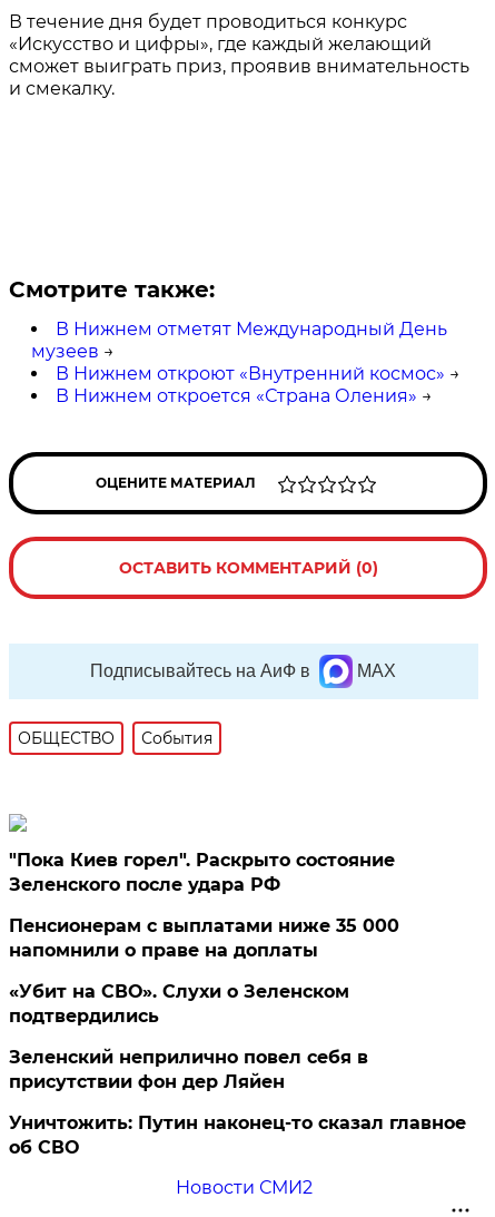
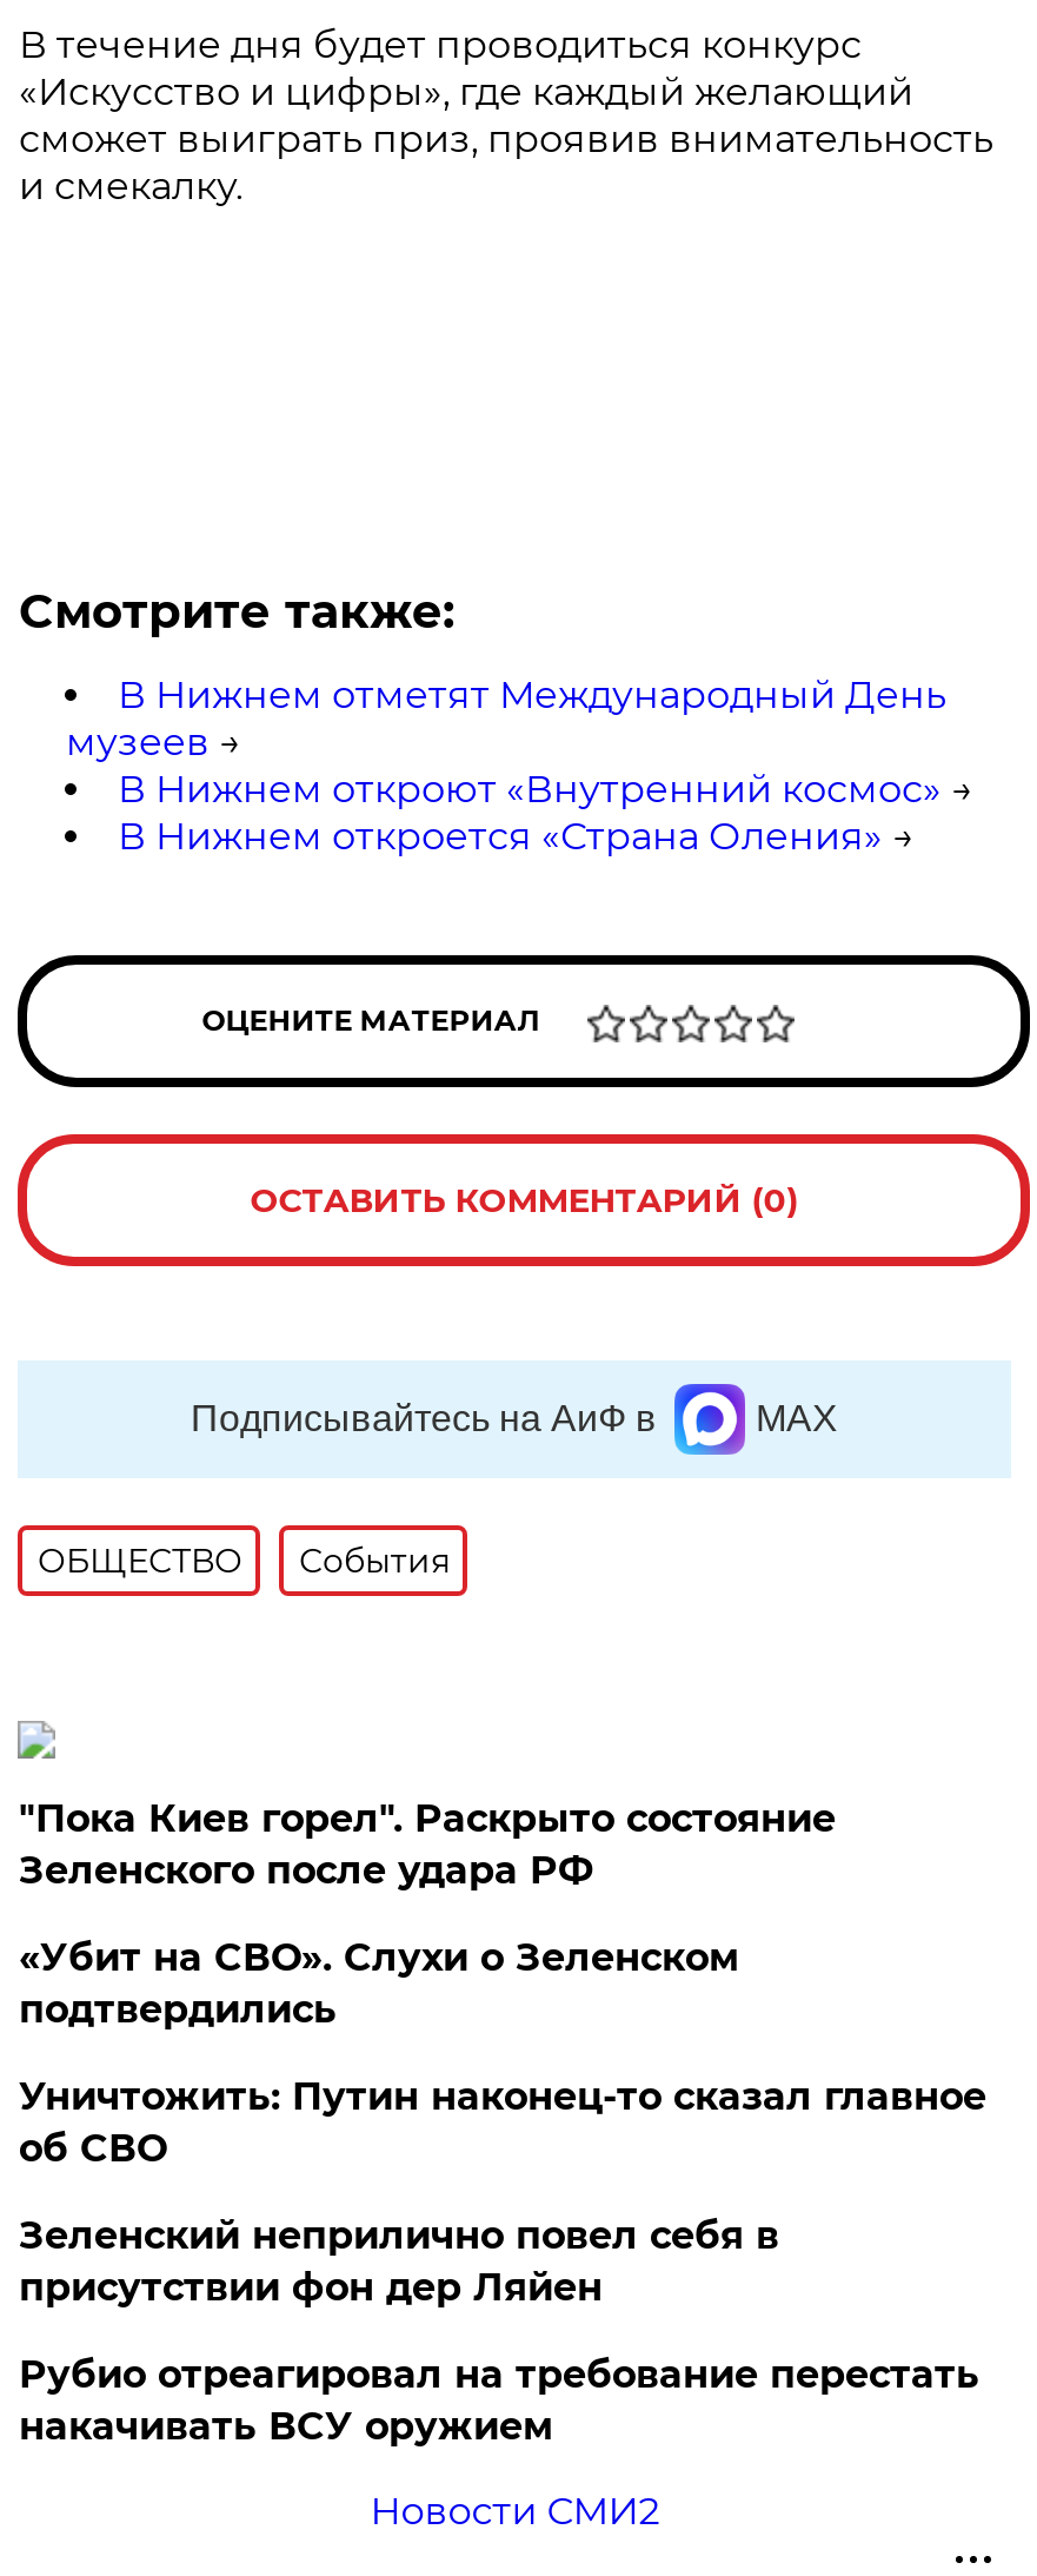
- Пенсионерам с выплатами ниже 35 000
- напомнили о праве на доплаты

moved up: «Убит на СВО». Слухи о Зеленском | подтвердились

+ Рубио отреагировал на требование перестать
+ накачивать ВСУ оружием

moved up: Уничтожить: Путин наконец-то сказал главное | об СВО
